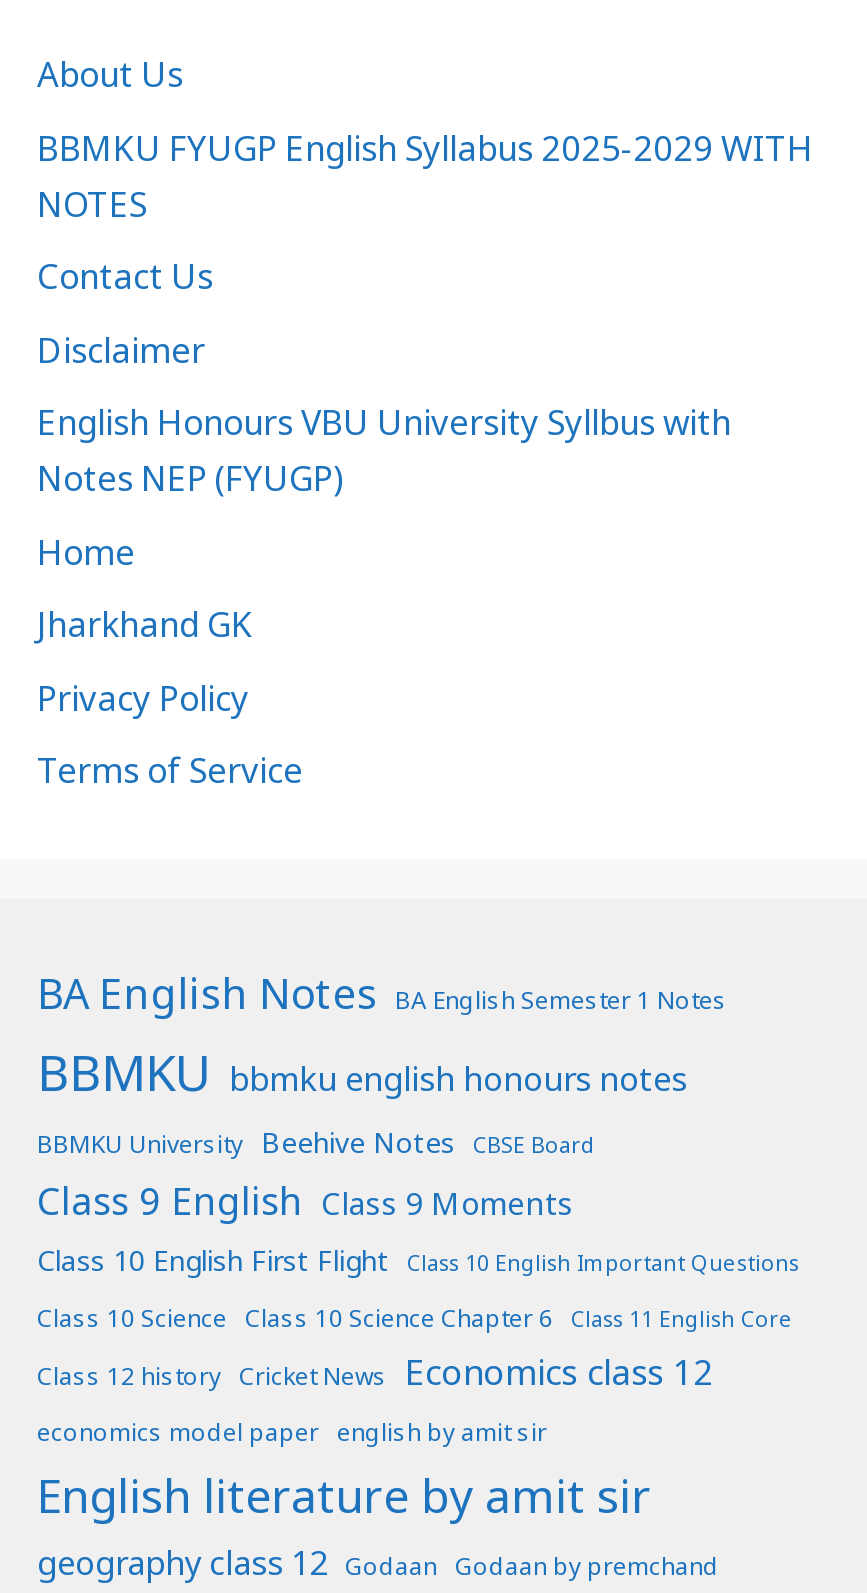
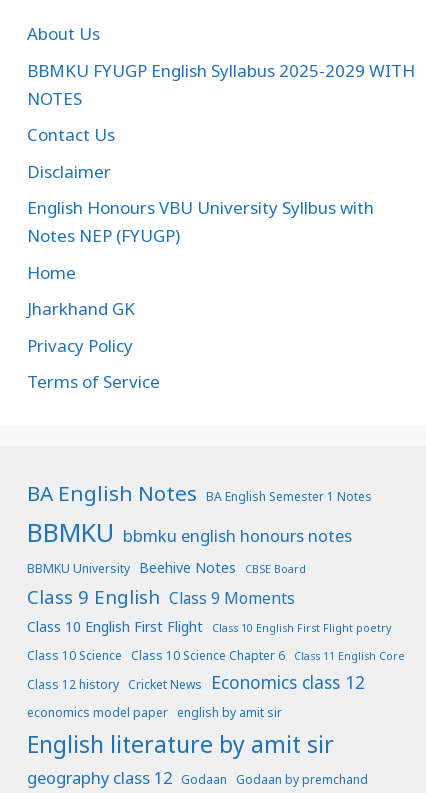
- Class 10 English Important Questions
+ Class 10 English First Flight poetry
